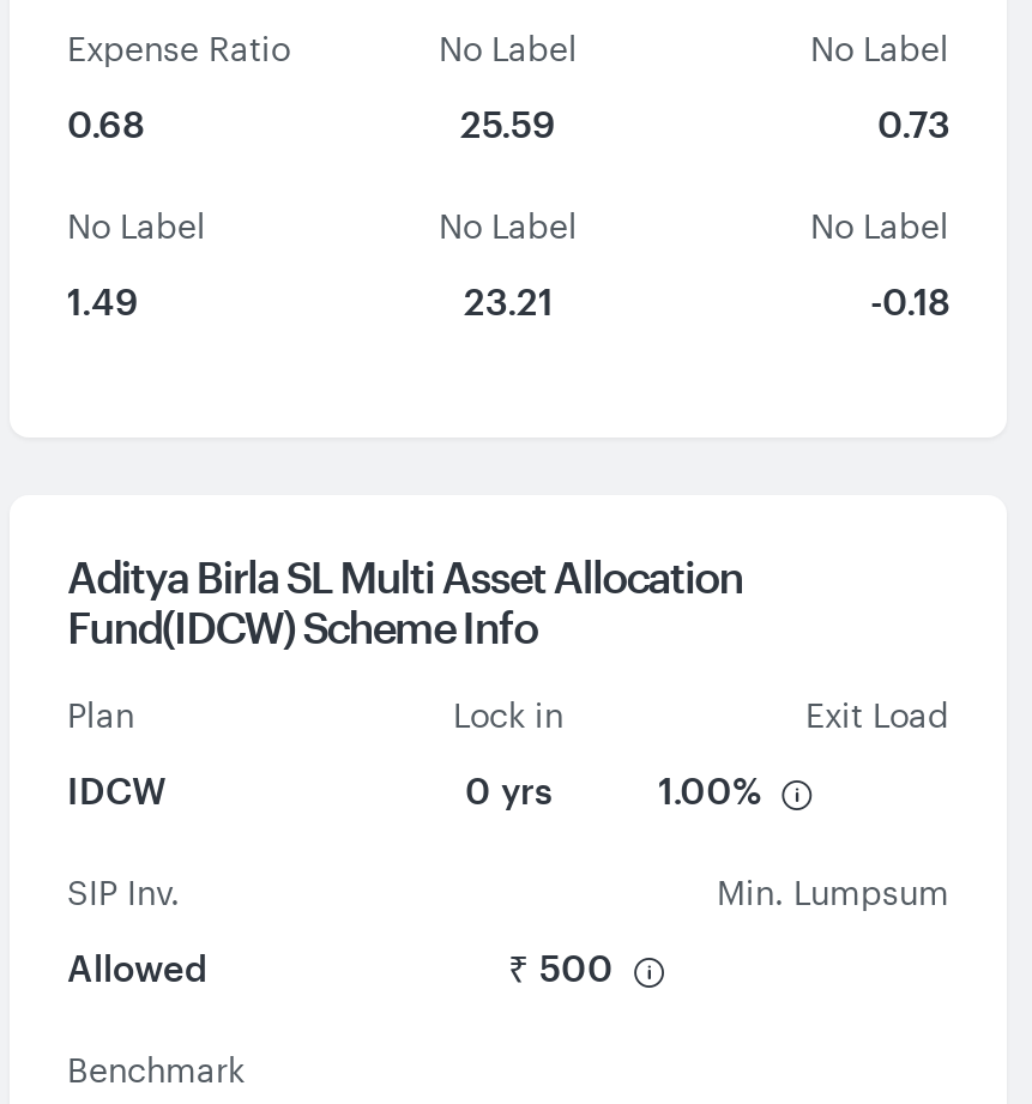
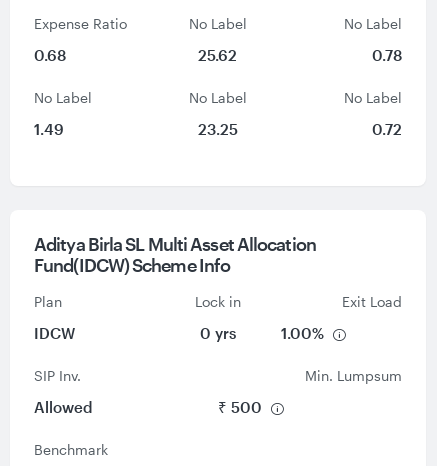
- 25.59
+ 25.62

- 0.73
+ 0.78

- 23.21
+ 23.25

- -0.18
+ 0.72
